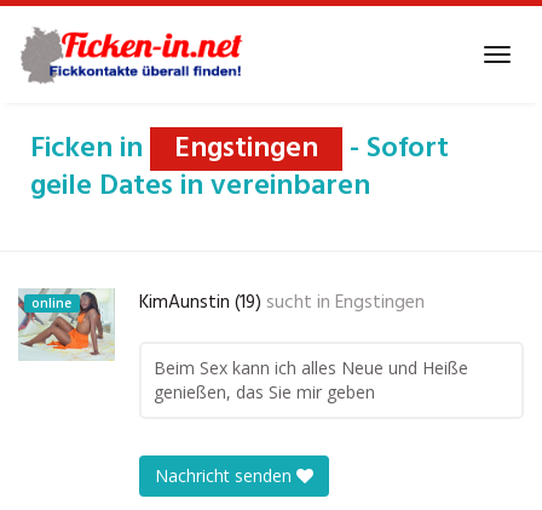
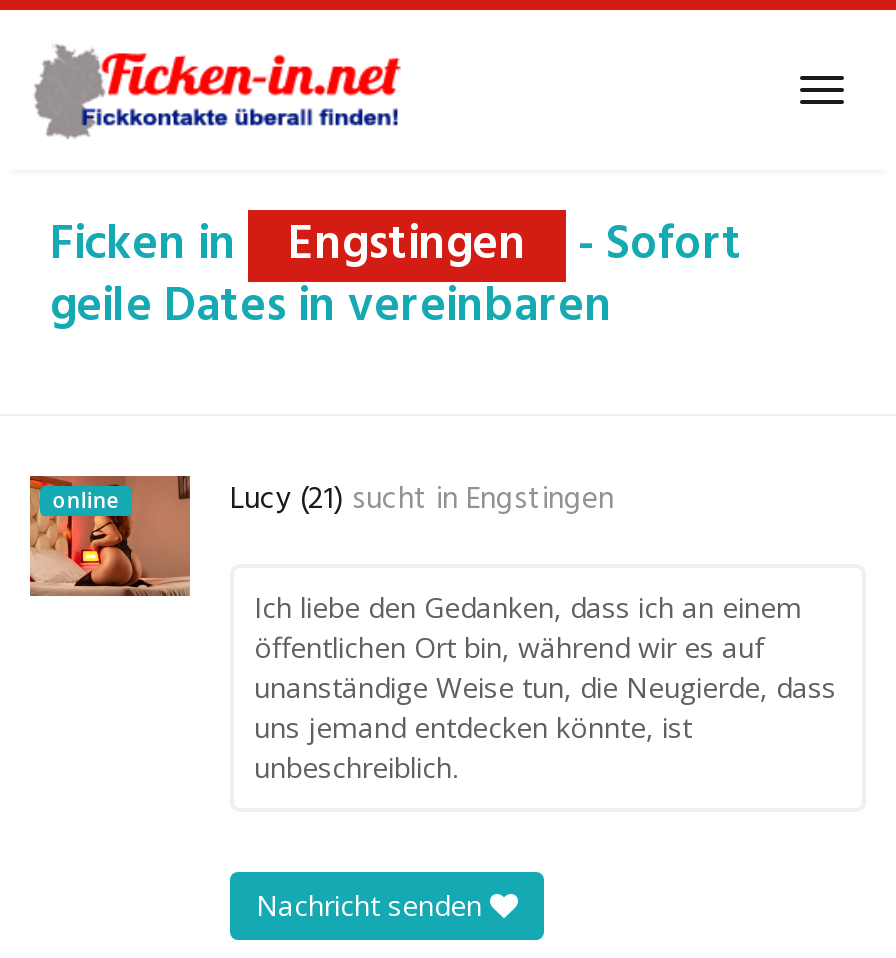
- [image]
- KimAunstin (19) sucht in Engstingen
+ [image]
+ Lucy (21) sucht in Engstingen

- Beim Sex kann ich alles Neue und Heiße
- genießen, das Sie mir geben
+ Ich liebe den Gedanken, dass ich an einem
+ öffentlichen Ort bin, während wir es auf
+ unanständige Weise tun, die Neugierde, dass
+ uns jemand entdecken könnte, ist
+ unbeschreiblich.
